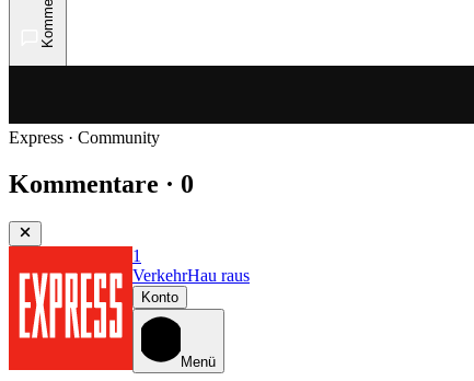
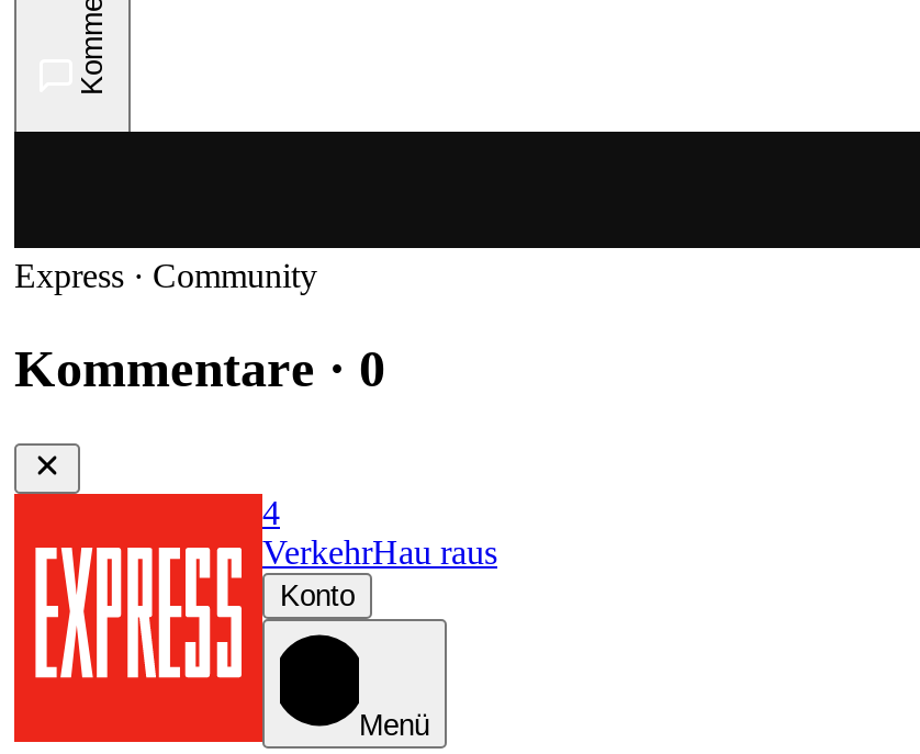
- 1
+ 4
